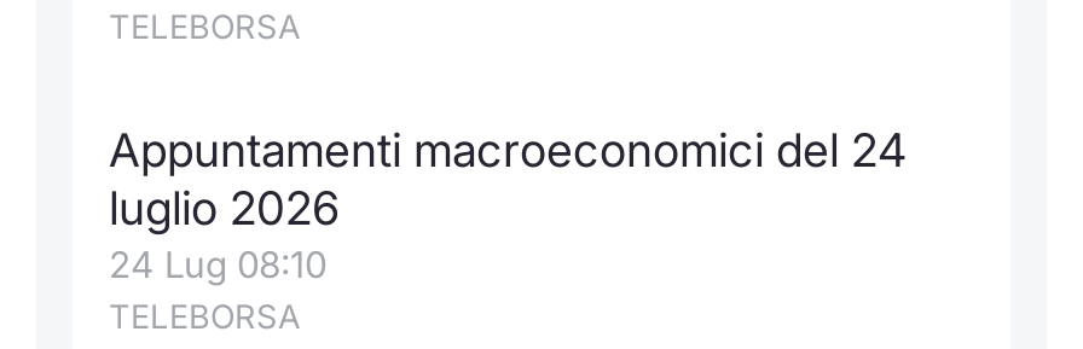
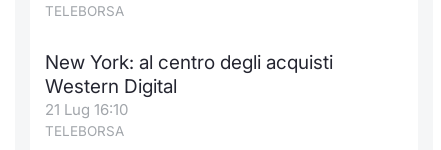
- Appuntamenti macroeconomici del 24
- luglio 2026
- 24 Lug 08:10
+ New York: al centro degli acquisti
+ Western Digital
+ 21 Lug 16:10
